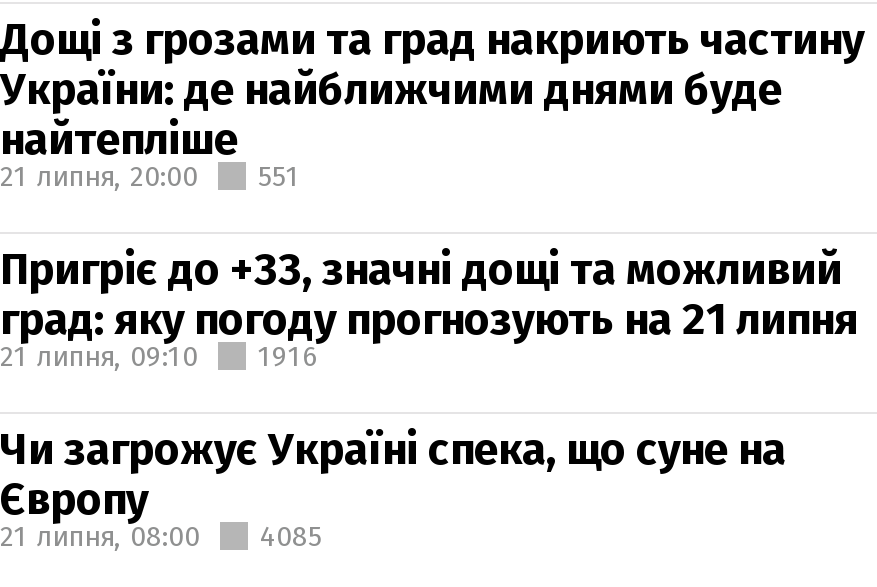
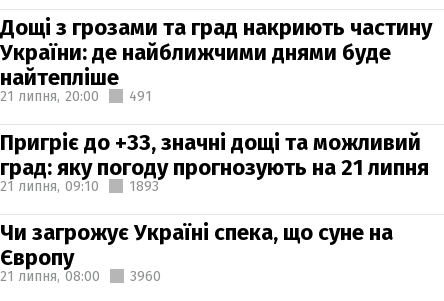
- 21 липня, 20:00 551
+ 21 липня, 20:00 491

- 1916
+ 1893

- 21 липня, 08:00 4085
+ 21 липня, 08:00 3960
